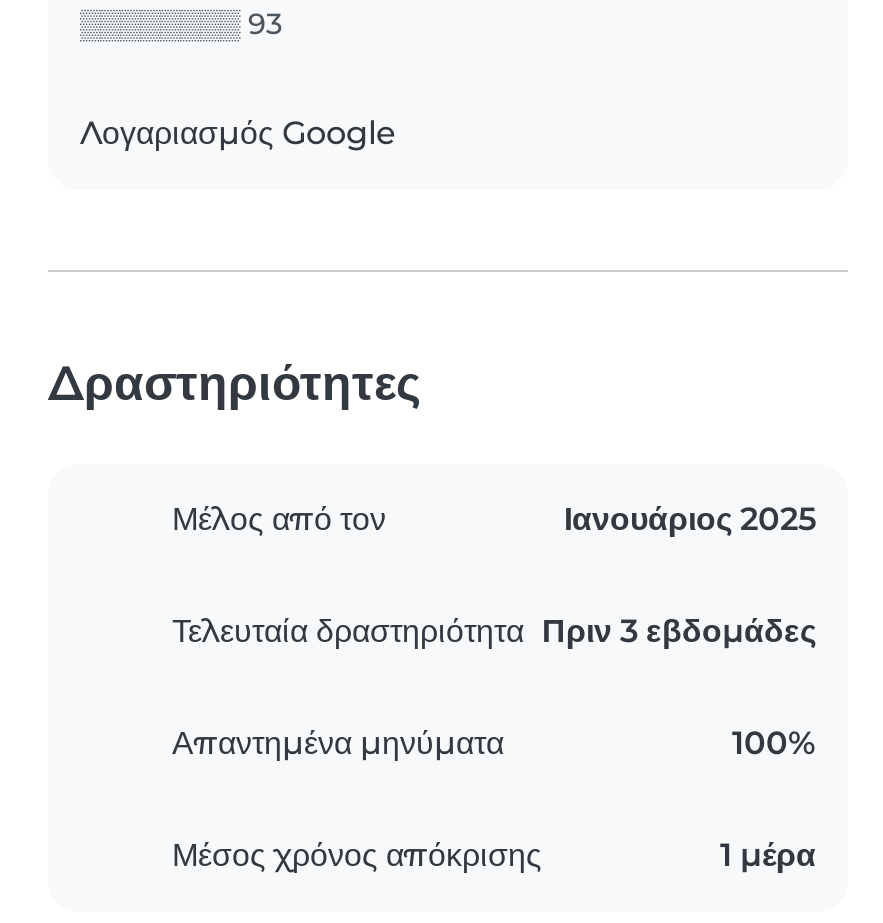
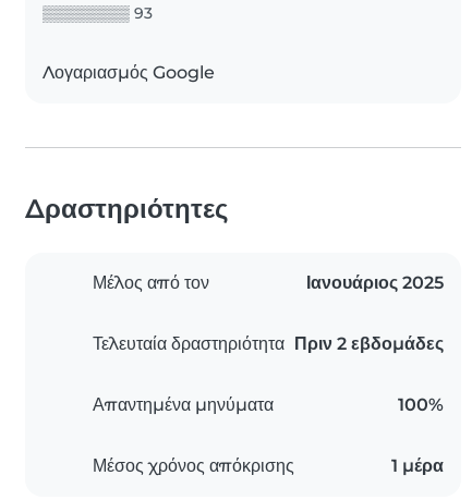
- Τελευταία δραστηριότητα Πριν 3 εβδομάδες
+ Τελευταία δραστηριότητα Πριν 2 εβδομάδες
